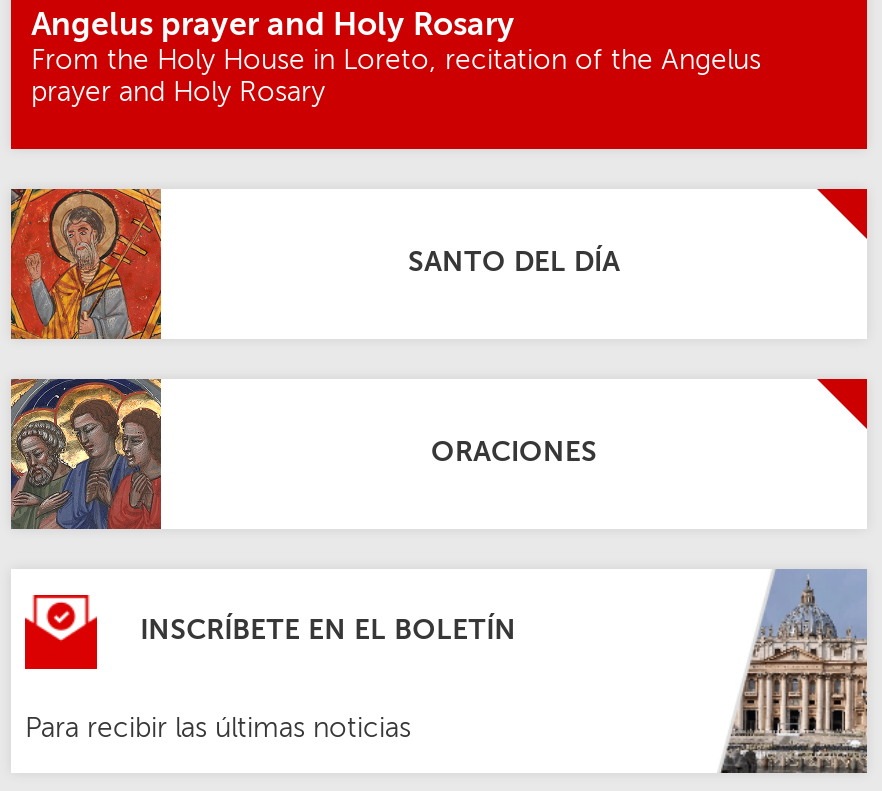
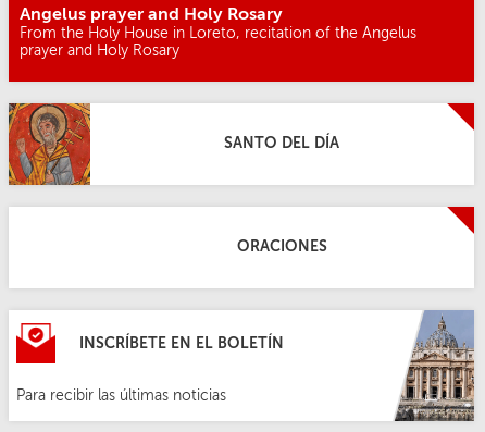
- [image]
